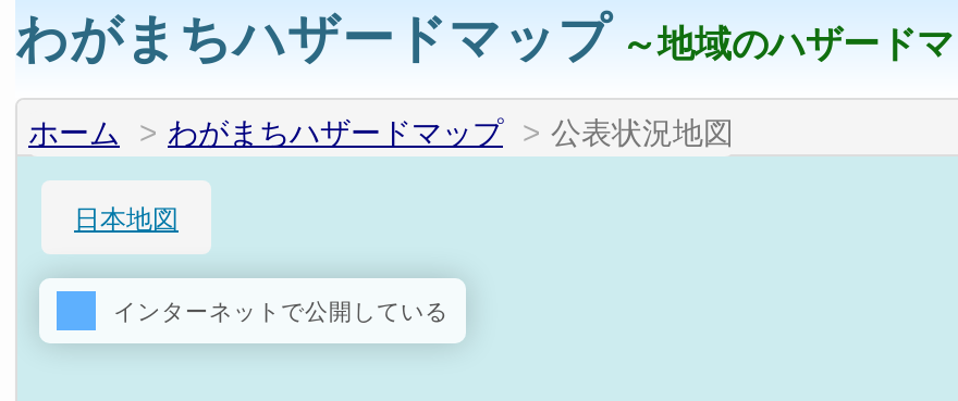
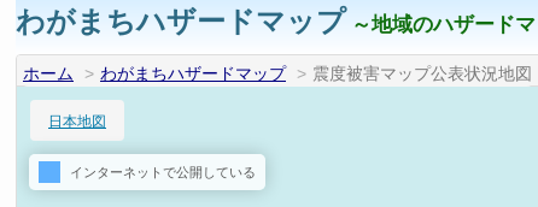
- 公表状況地図
+ 震度被害マップ公表状況地図
